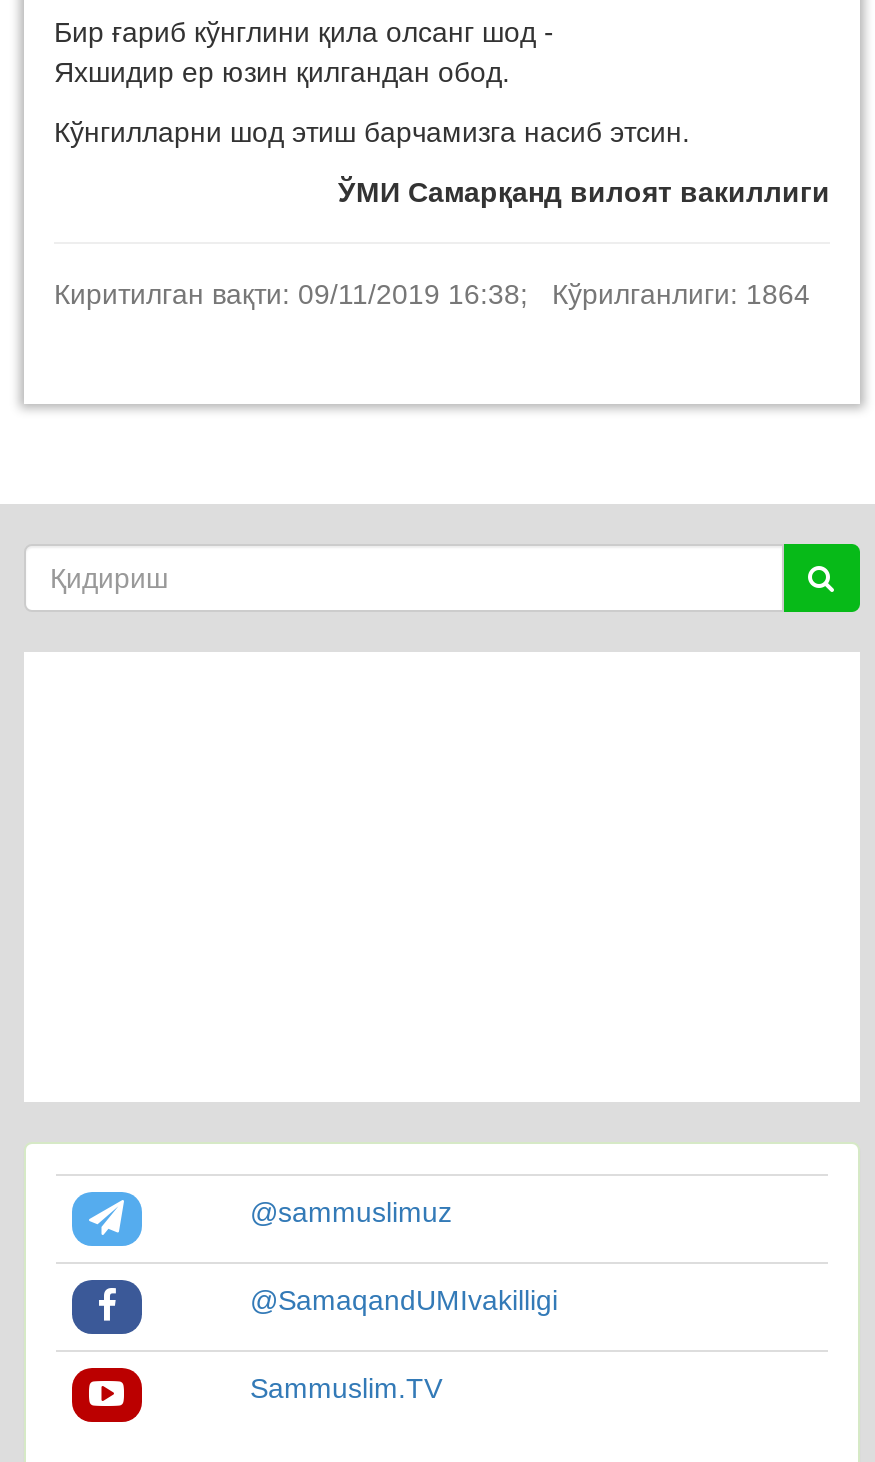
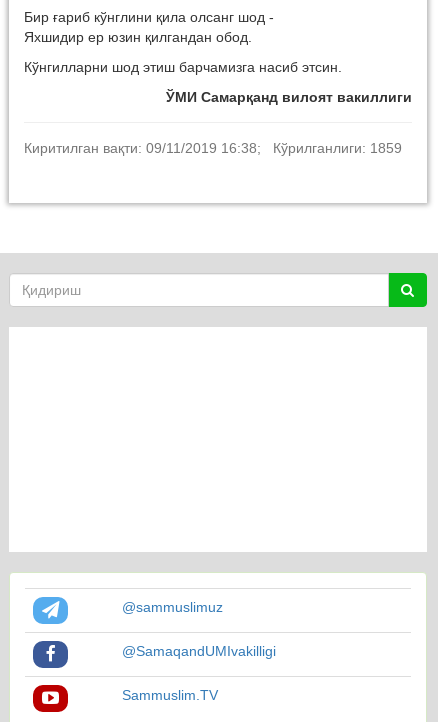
- Киритилган вақти: 09/11/2019 16:38; Кўрилганлиги: 1864
+ Киритилган вақти: 09/11/2019 16:38; Кўрилганлиги: 1859
